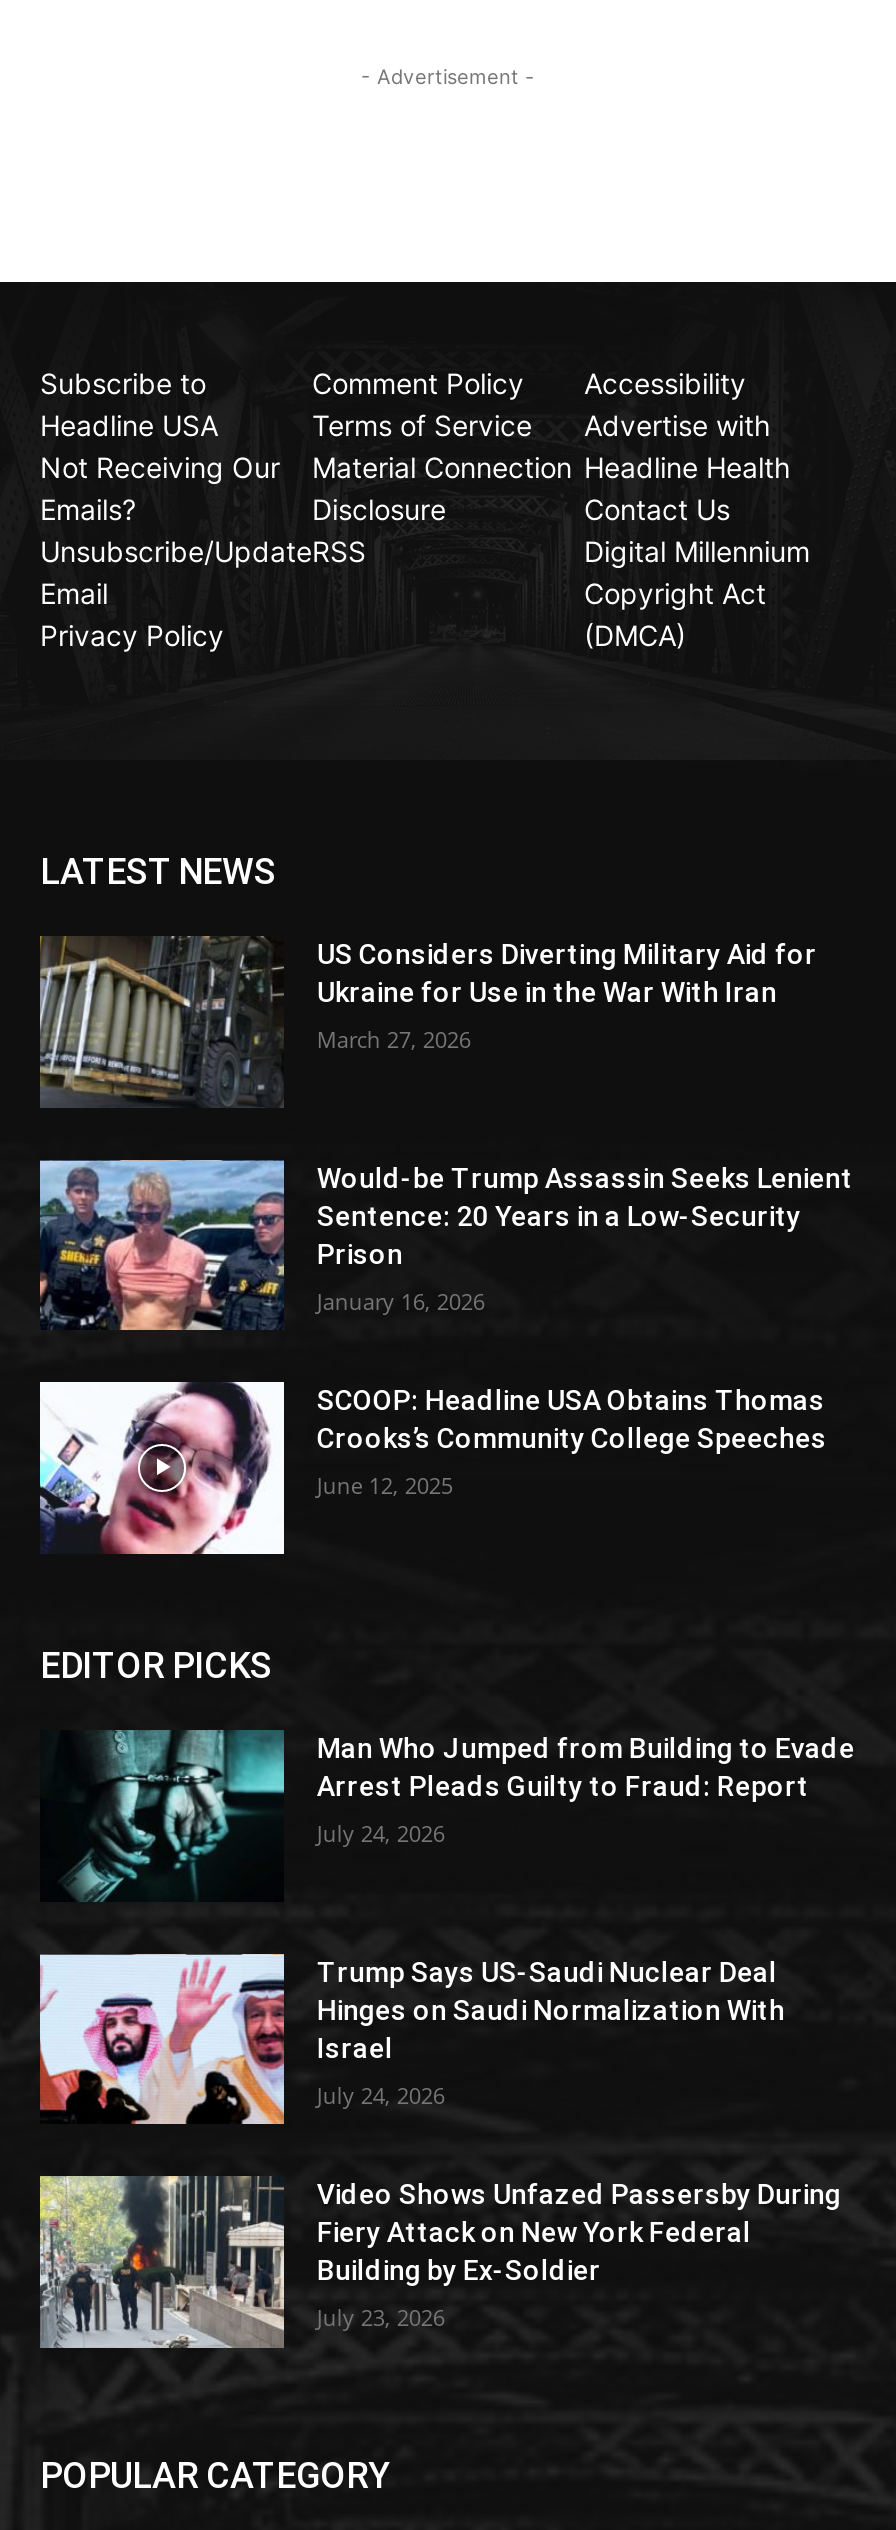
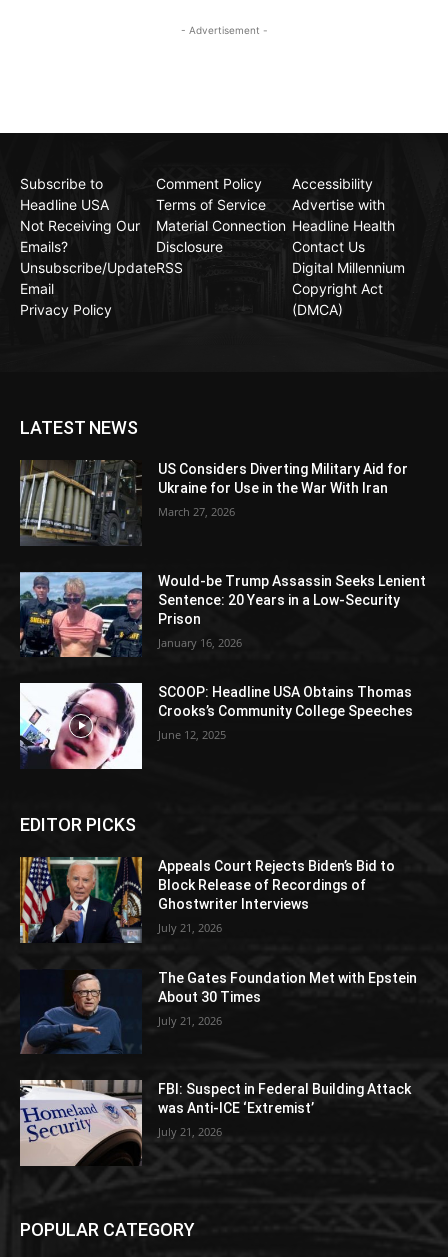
- [image]
- Man Who Jumped from Building to Evade
- Arrest Pleads Guilty to Fraud: Report
+ [image]
+ Appeals Court Rejects Biden’s Bid to
+ Block Release of Recordings of
+ Ghostwriter Interviews

- July 24, 2026
+ July 21, 2026

- [image]
- Trump Says US-Saudi Nuclear Deal
- Hinges on Saudi Normalization With
- Israel
+ [image]
+ The Gates Foundation Met with Epstein
+ About 30 Times

- July 24, 2026
+ July 21, 2026

- [image]
- Video Shows Unfazed Passersby During
- Fiery Attack on New York Federal
- Building by Ex-Soldier
+ [image]
+ FBI: Suspect in Federal Building Attack
+ was Anti-ICE ‘Extremist’

- July 23, 2026
+ July 21, 2026
